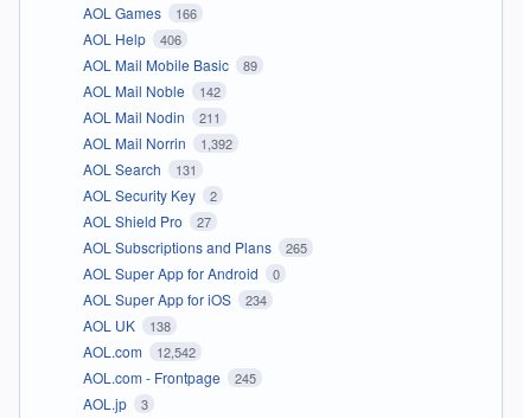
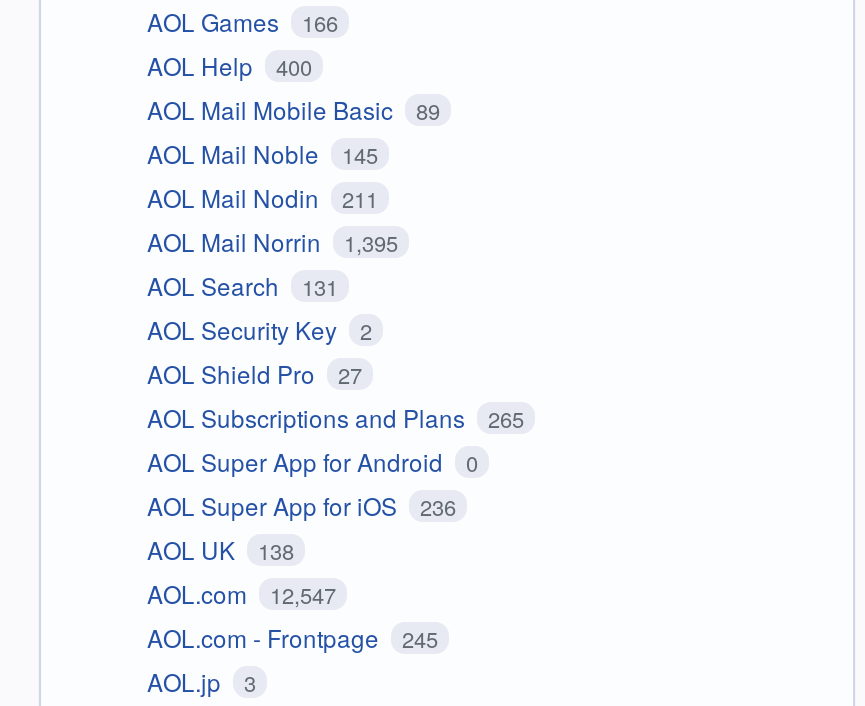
- AOL Help 406
+ AOL Help 400

- AOL Mail Noble 142
+ AOL Mail Noble 145

- AOL Mail Norrin 1,392
+ AOL Mail Norrin 1,395

- AOL Super App for iOS 234
+ AOL Super App for iOS 236

- AOL.com 12,542
+ AOL.com 12,547
